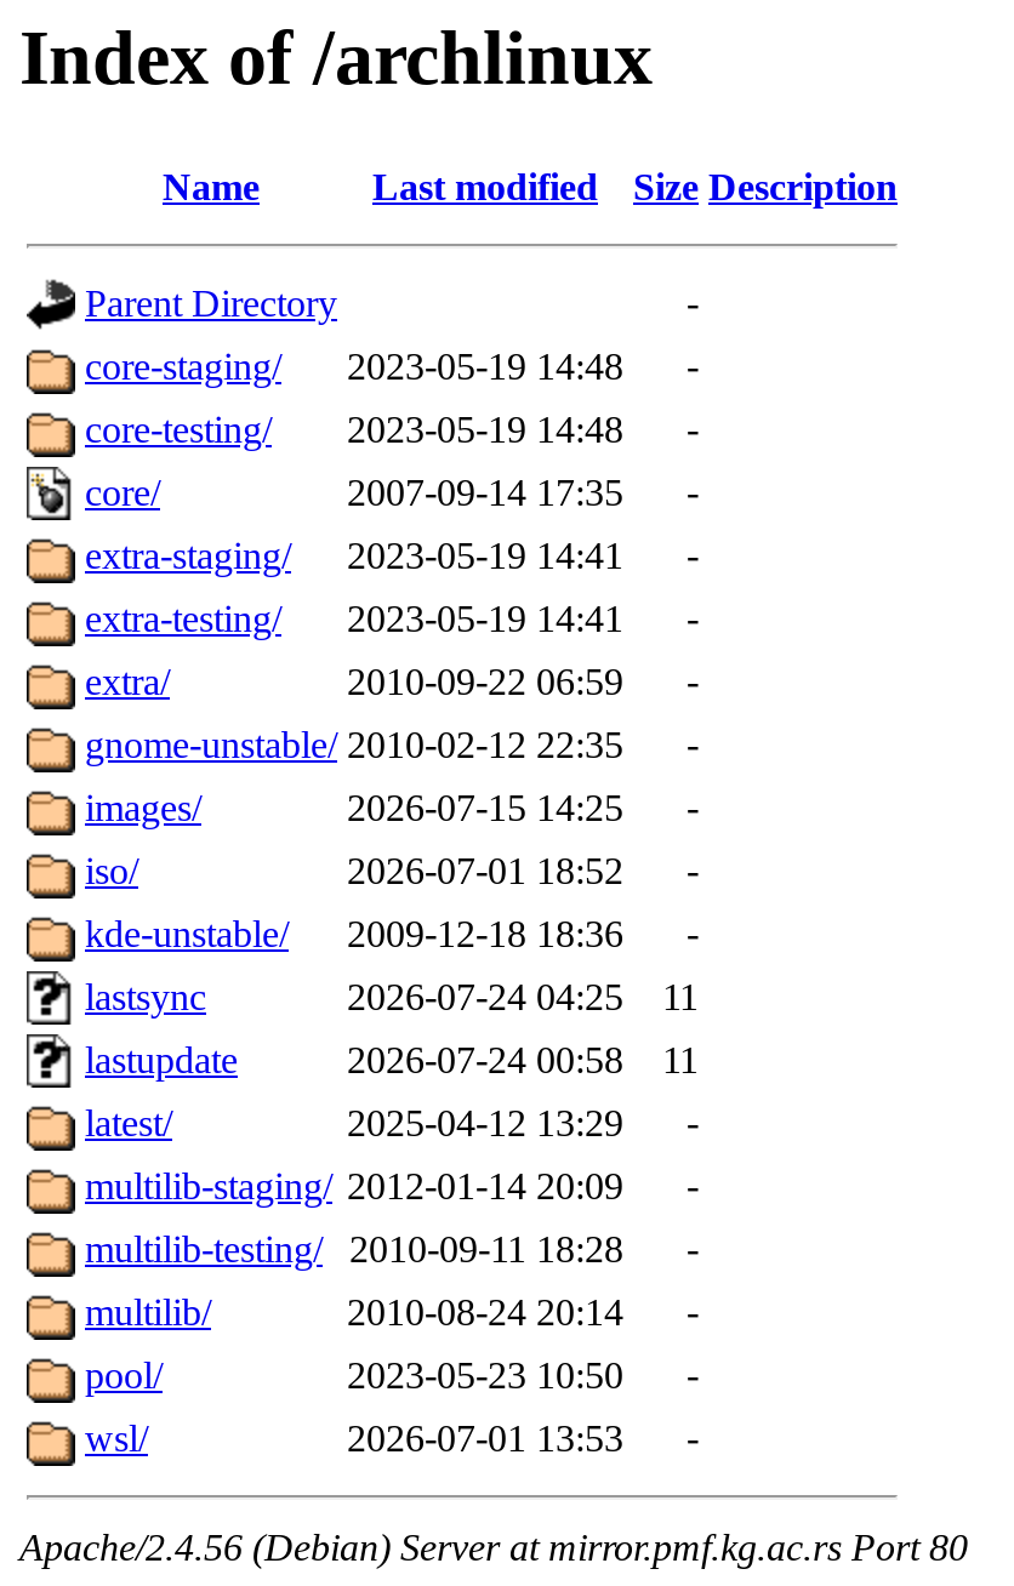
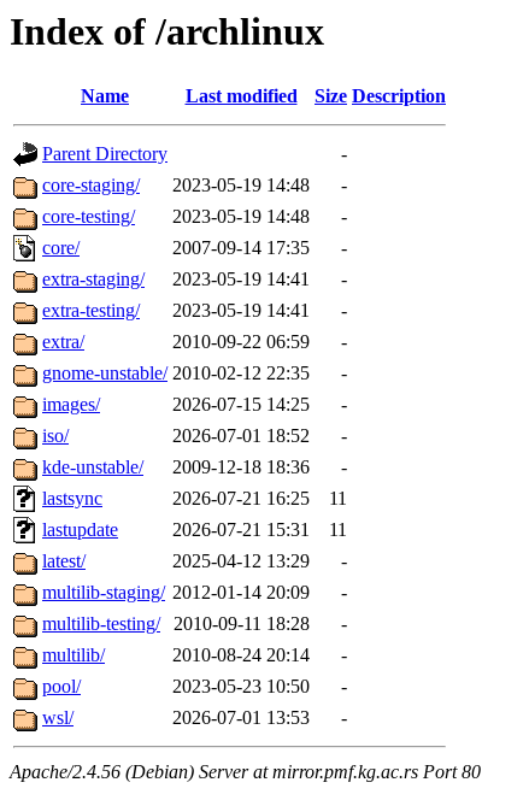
- 2026-07-24 04:25 11
+ 2026-07-21 16:25 11

- 2026-07-24 00:58 11
+ 2026-07-21 15:31 11
